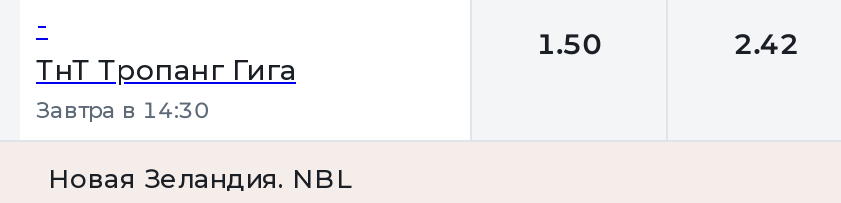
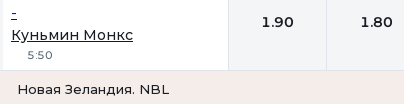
- 1.50
- 2.42
+ 1.90
+ 1.80

- ТнТ Тропанг Гига
- Завтра в 14:30
+ Куньмин Монкс
+ 5:50
